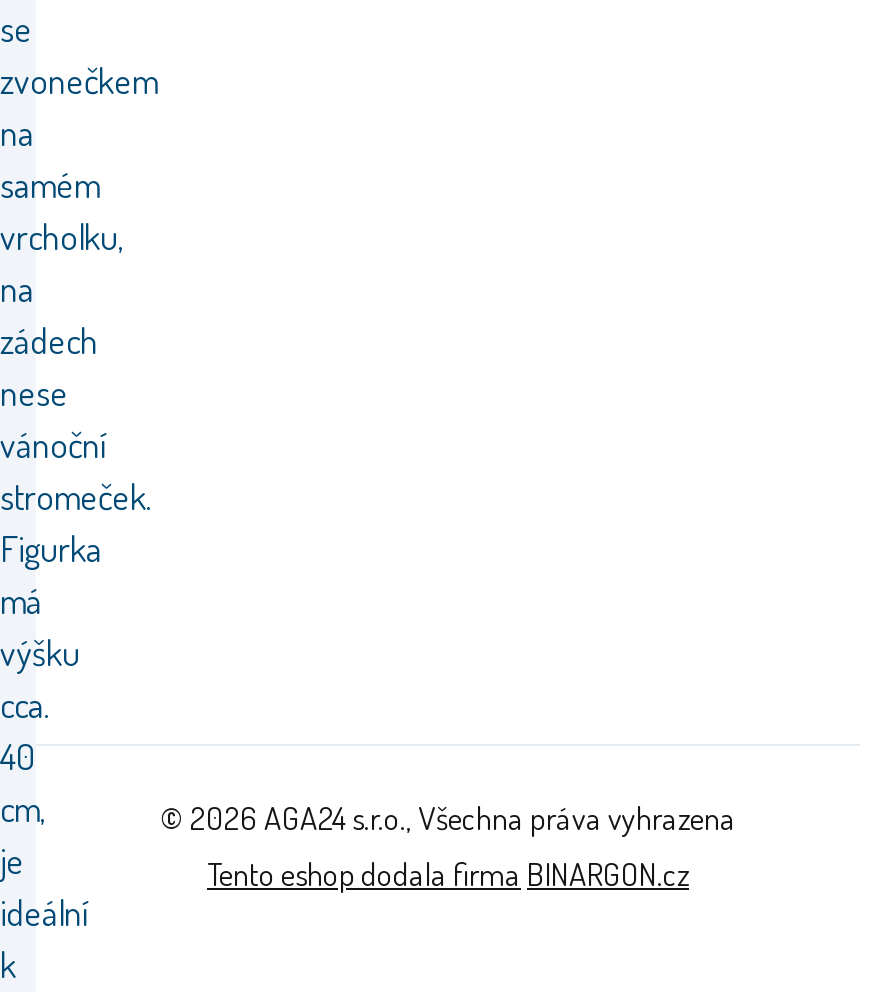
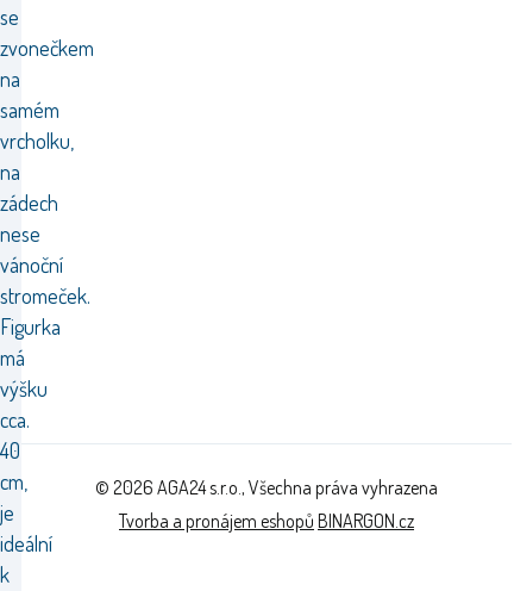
- Tento eshop dodala firma BINARGON.cz
+ Tvorba a pronájem eshopů BINARGON.cz
